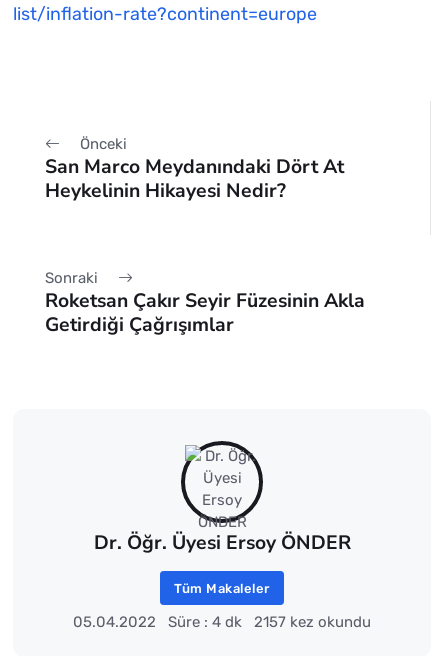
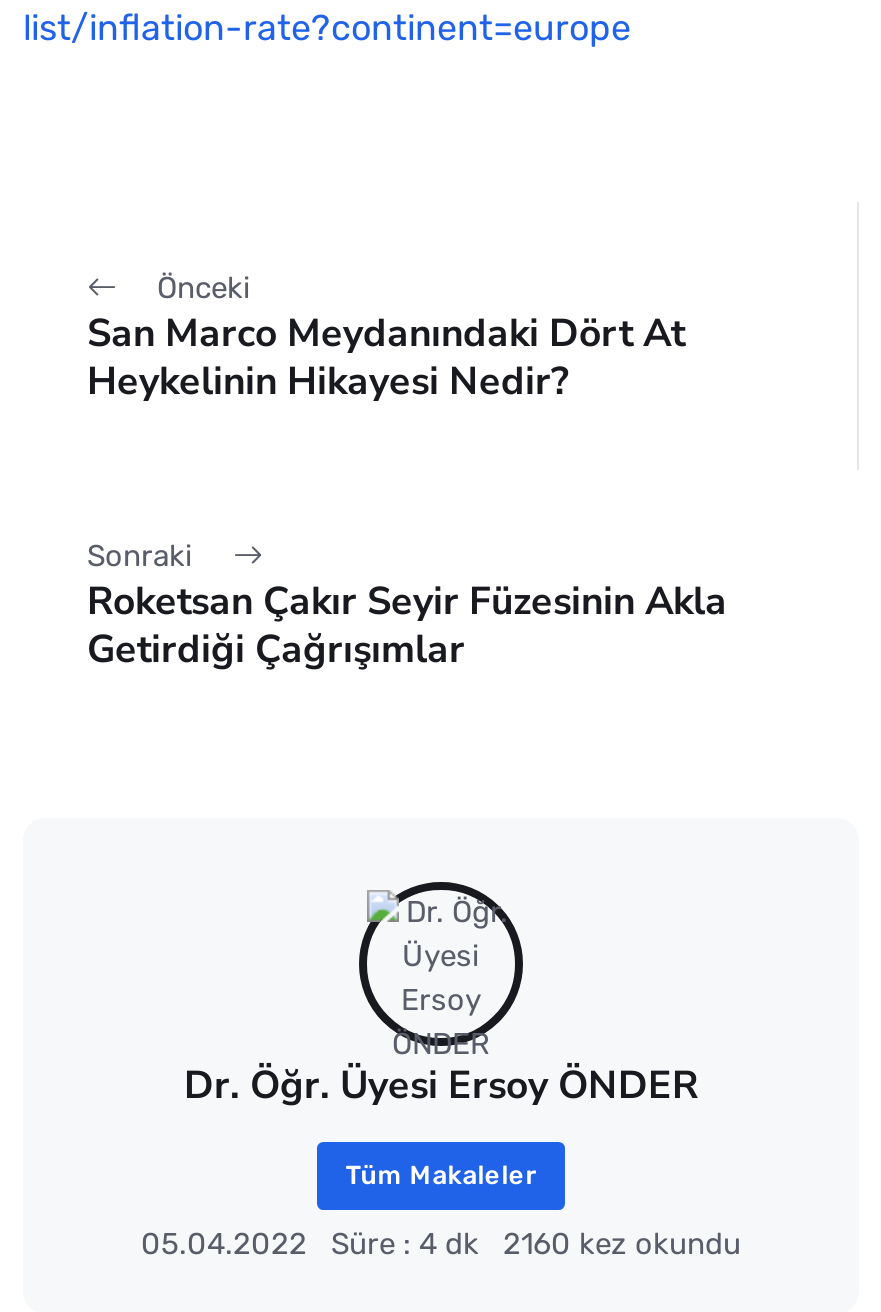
- 05.04.2022 Süre : 4 dk 2157 kez okundu
+ 05.04.2022 Süre : 4 dk 2160 kez okundu
